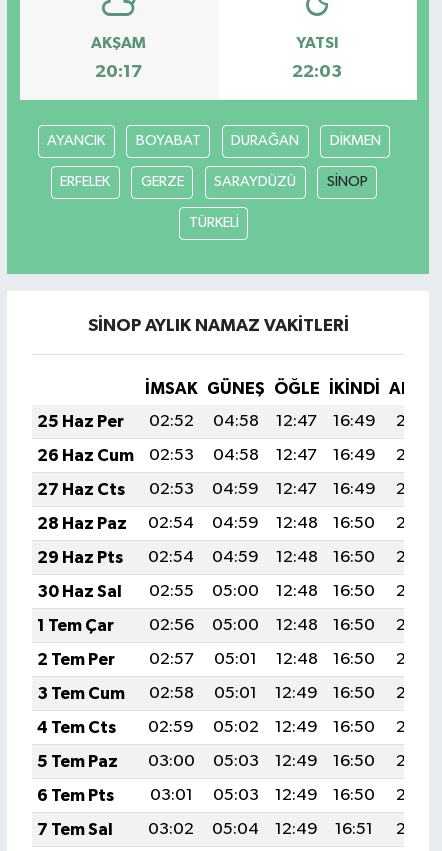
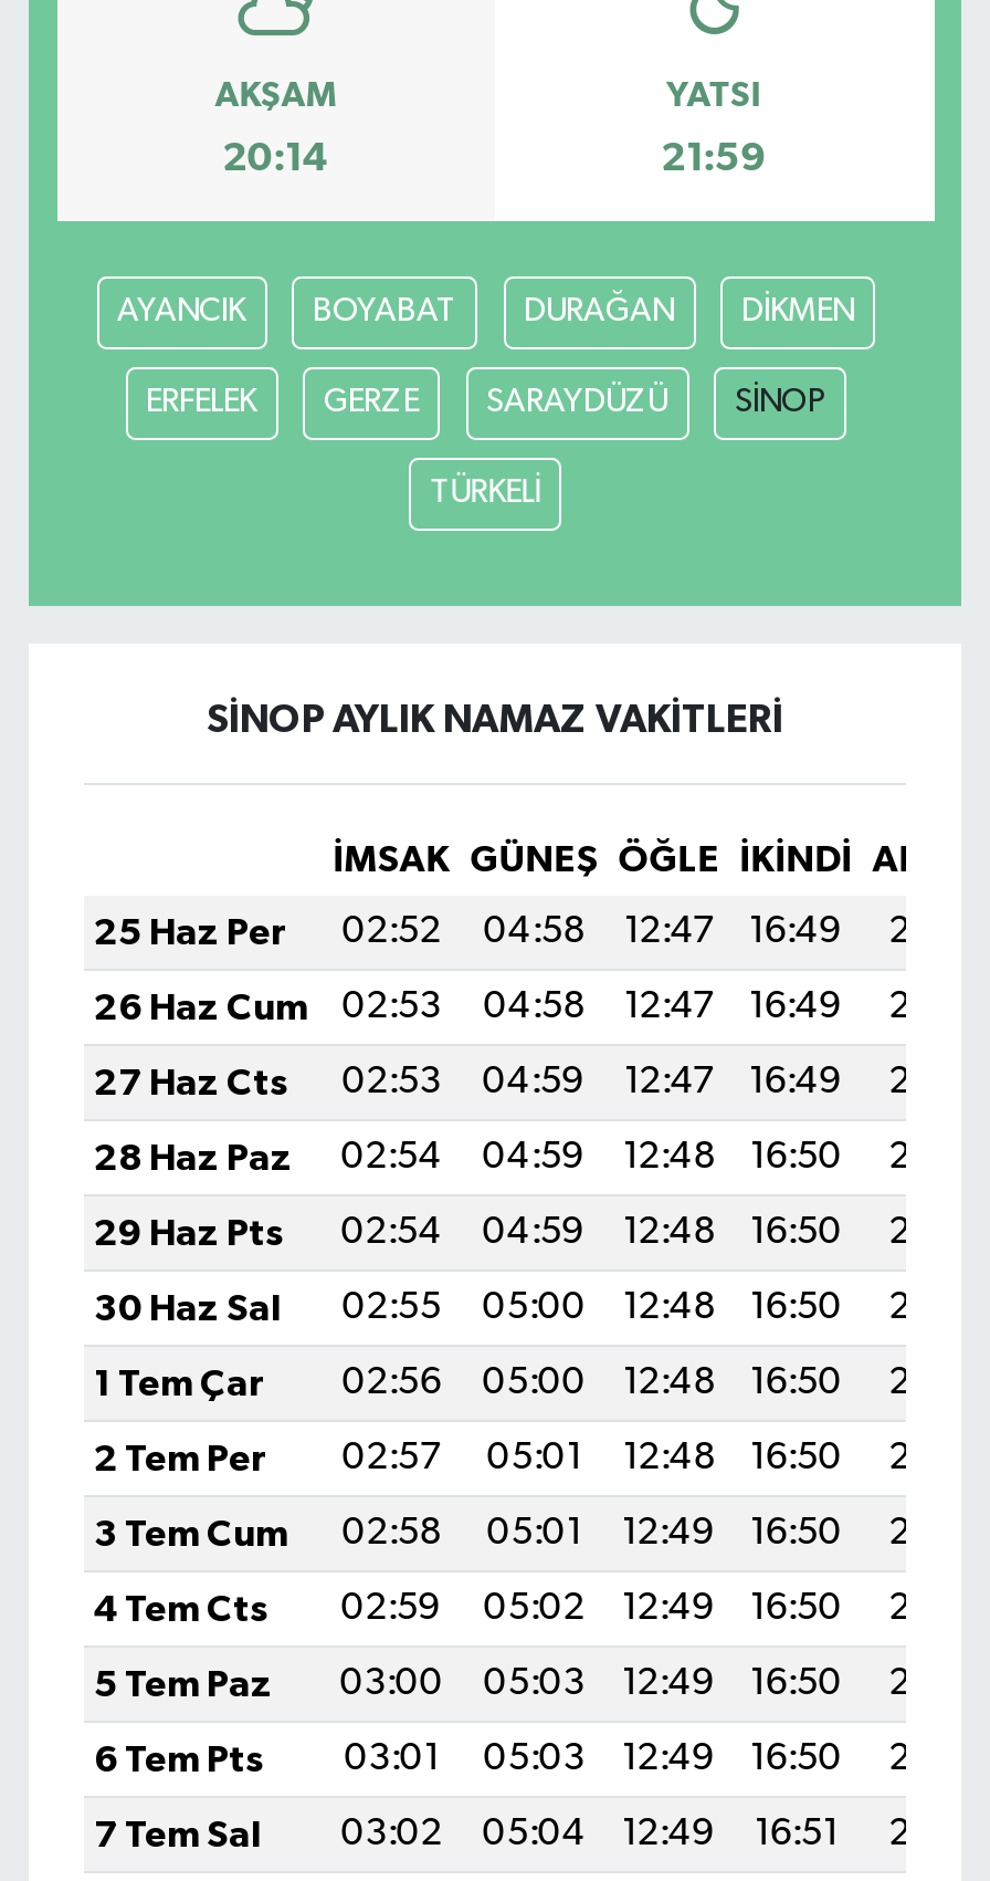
- 20:17
+ 20:14

- 22:03
+ 21:59
